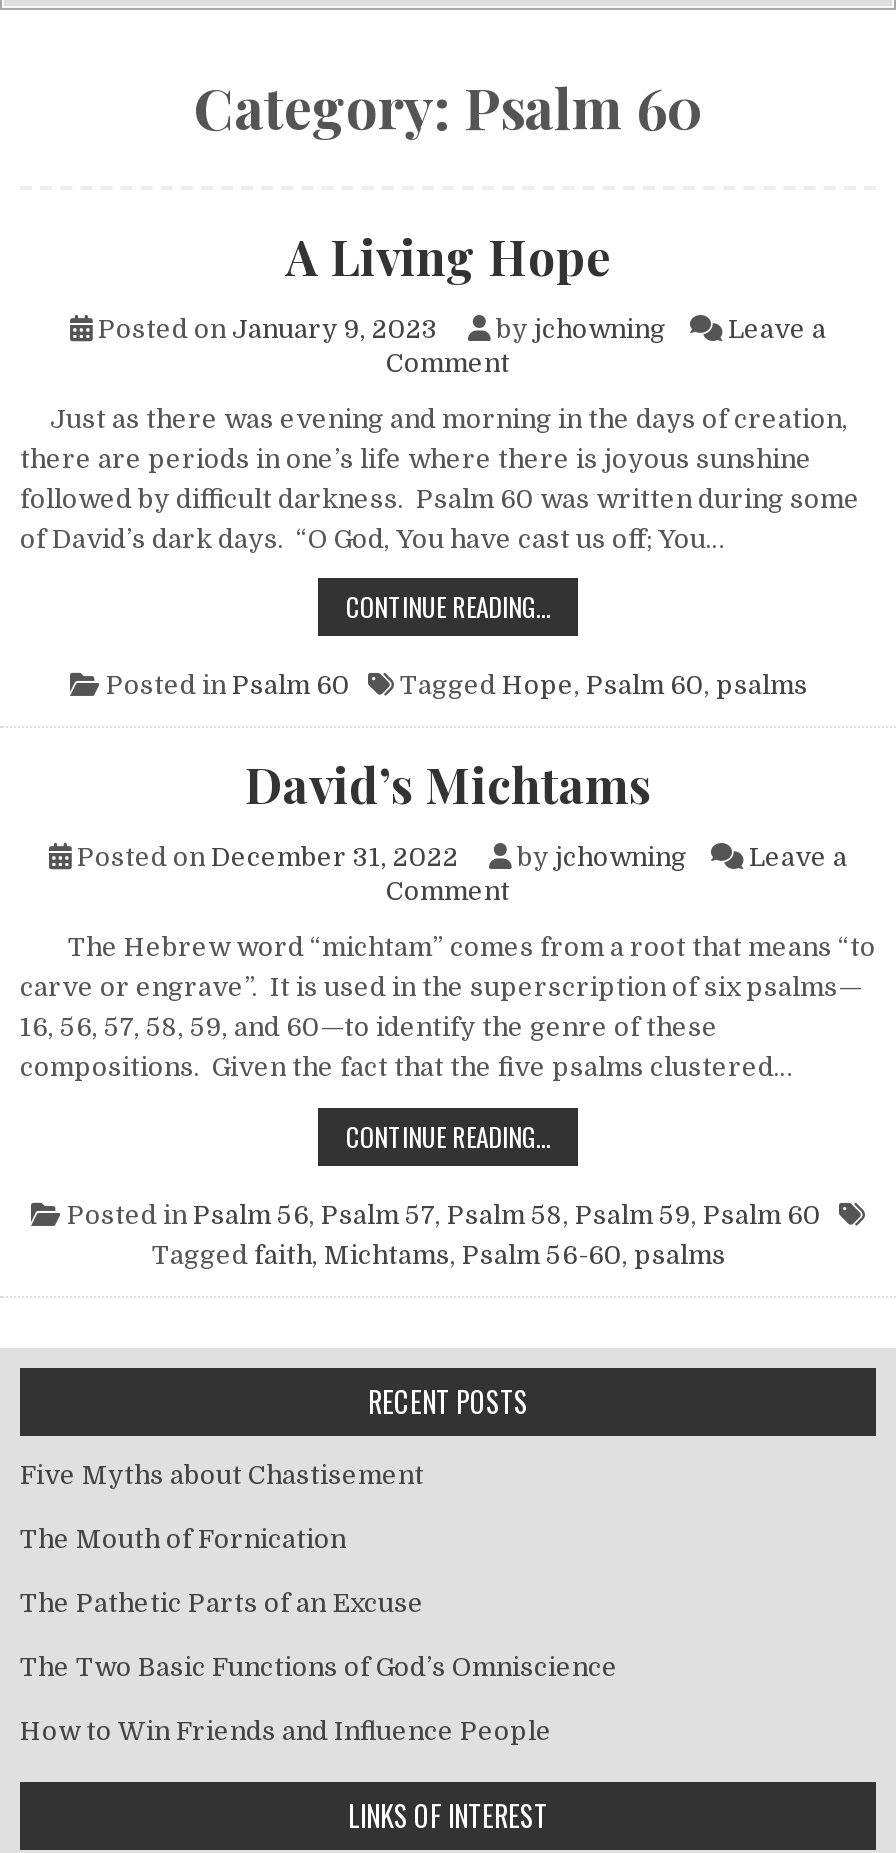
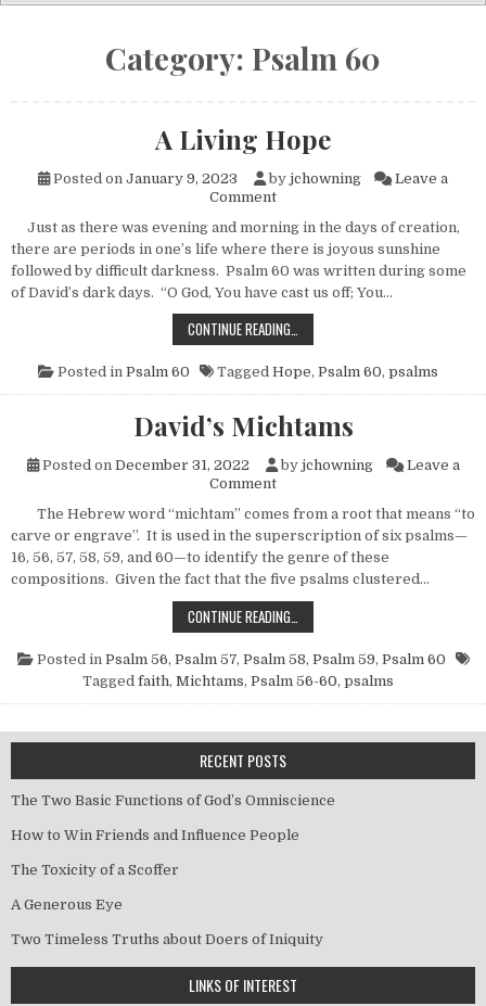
- Five Myths about Chastisement
- The Mouth of Fornication
- The Pathetic Parts of an Excuse

moved up: The Two Basic Functions of God’s Omniscience | How to Win Friends and Influence People

+ The Toxicity of a Scoffer
+ A Generous Eye
+ Two Timeless Truths about Doers of Iniquity
